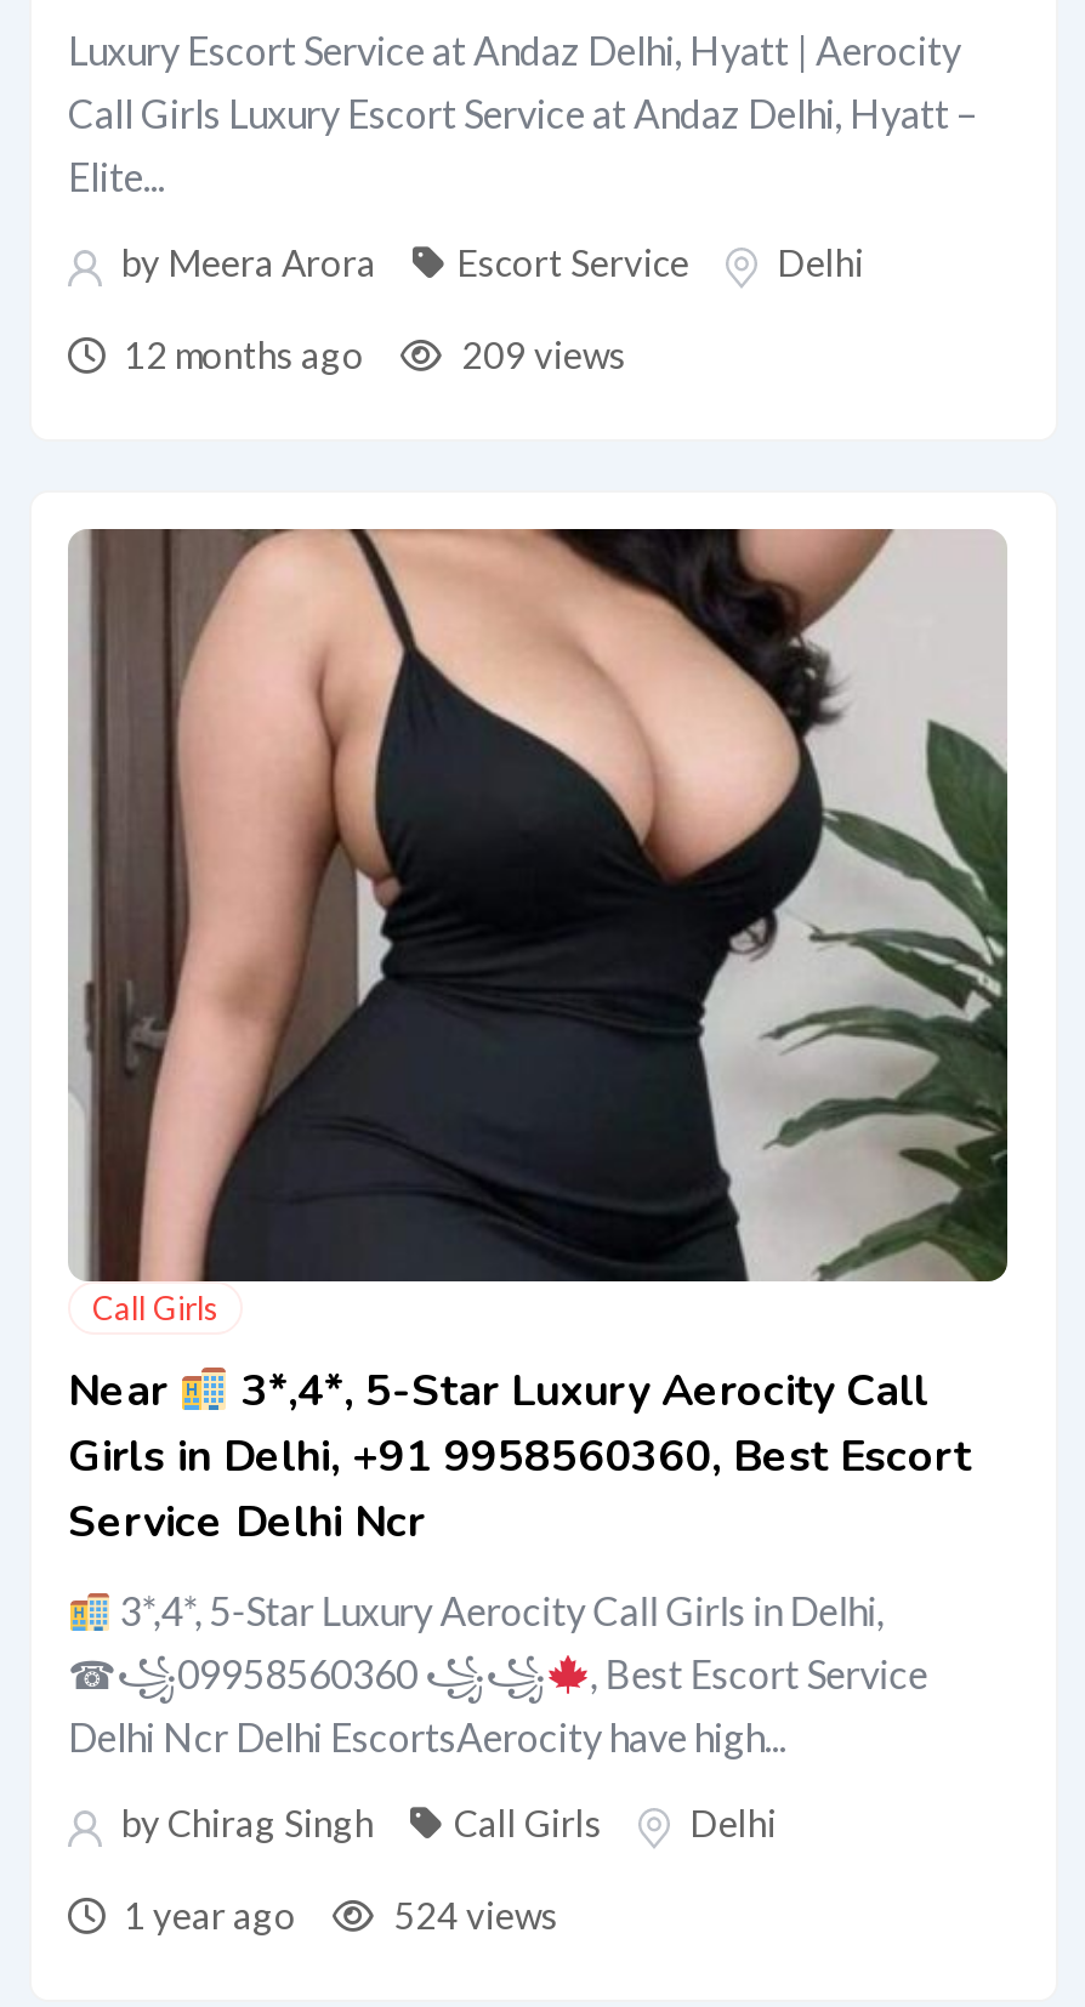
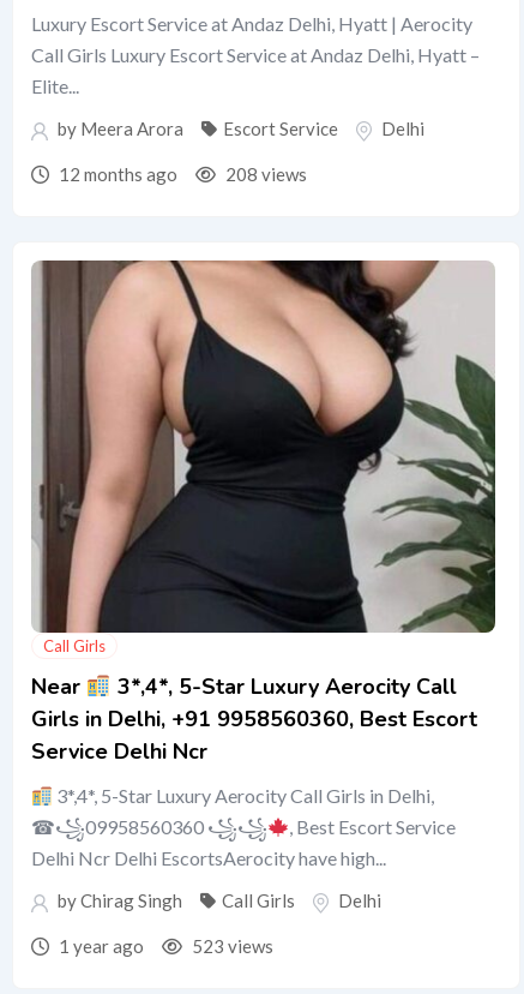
- 209 views
+ 208 views

- 524 views
+ 523 views
